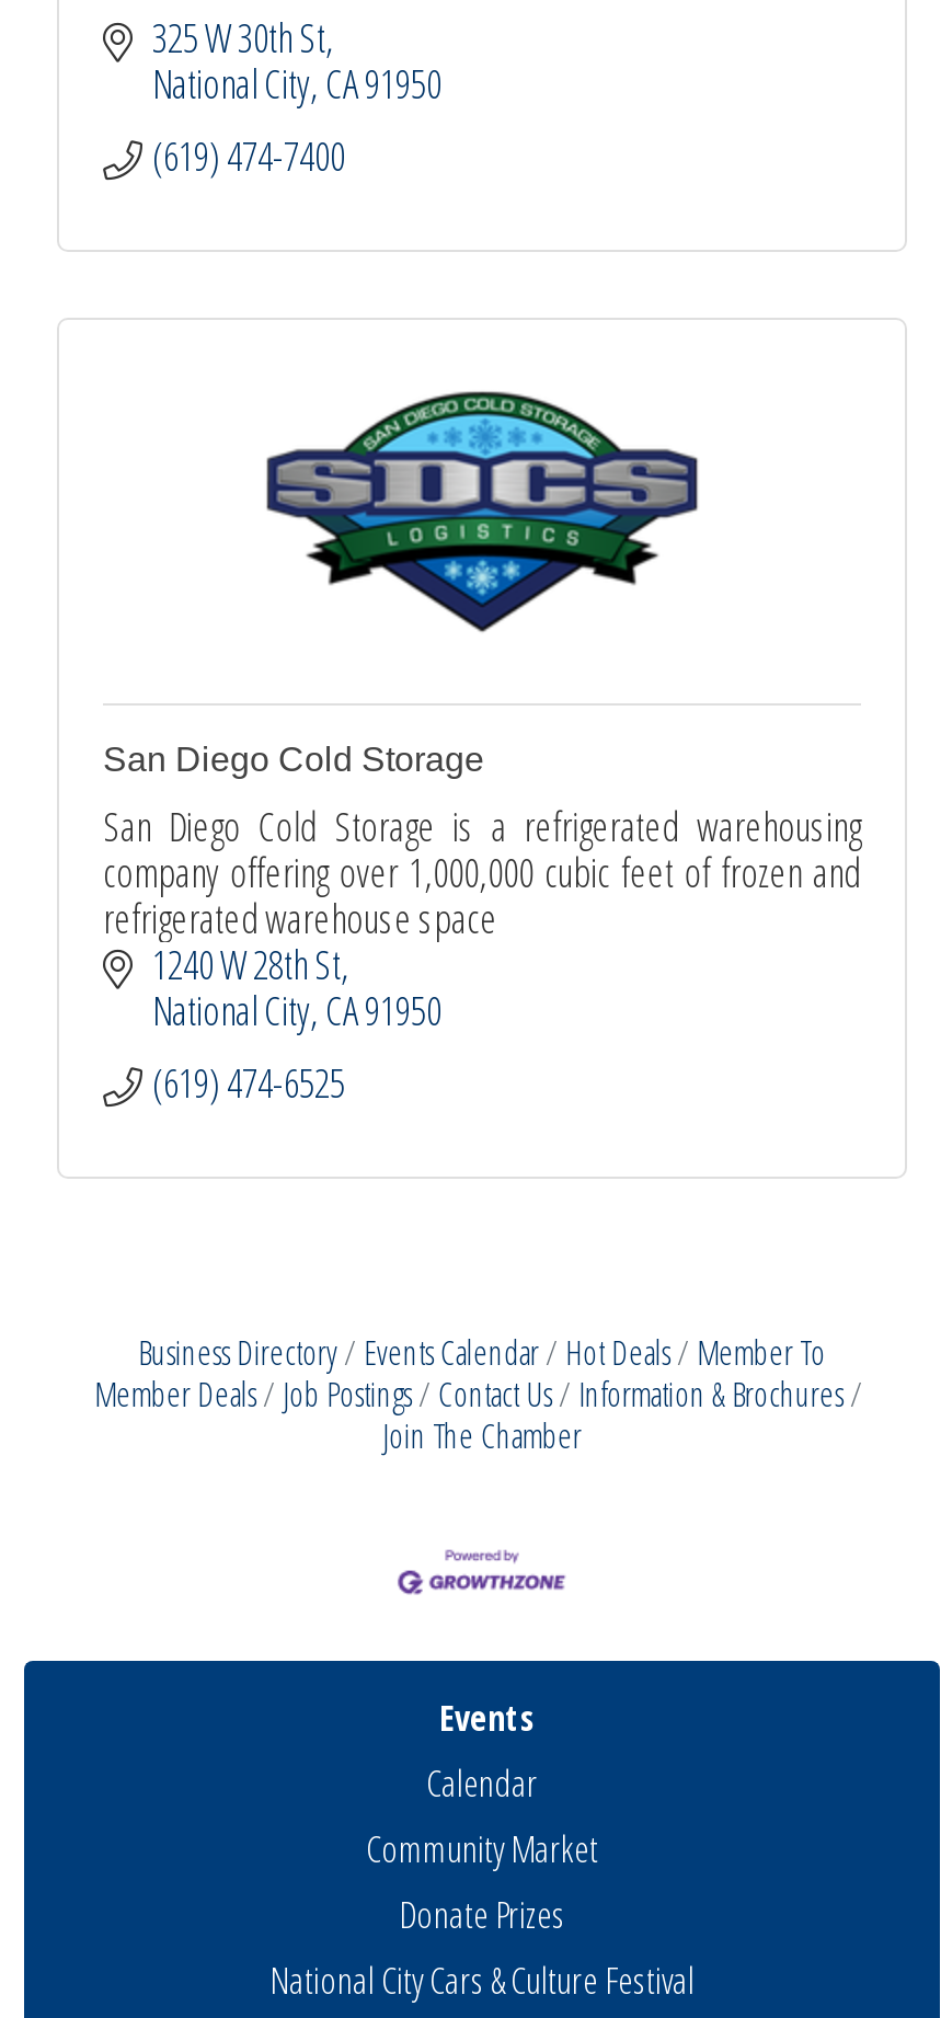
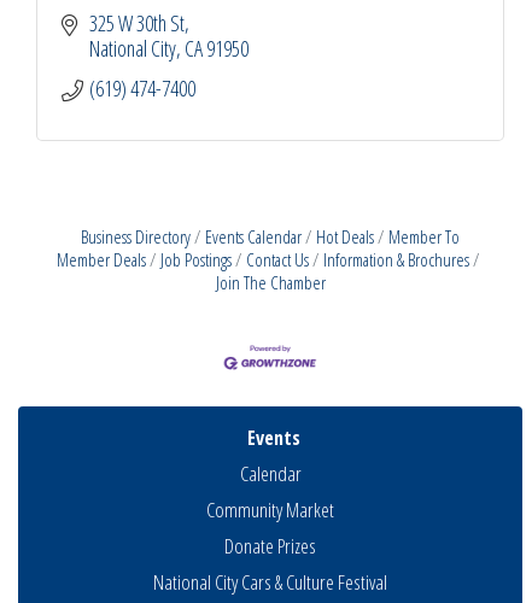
- [image]

- San Diego Cold Storage
- San Diego Cold Storage is a refrigerated warehousing
- company offering over 1,000,000 cubic feet of frozen and
- refrigerated warehouse space
- 1240 W 28th St
- National City CA 91950
- (619) 474-6525
